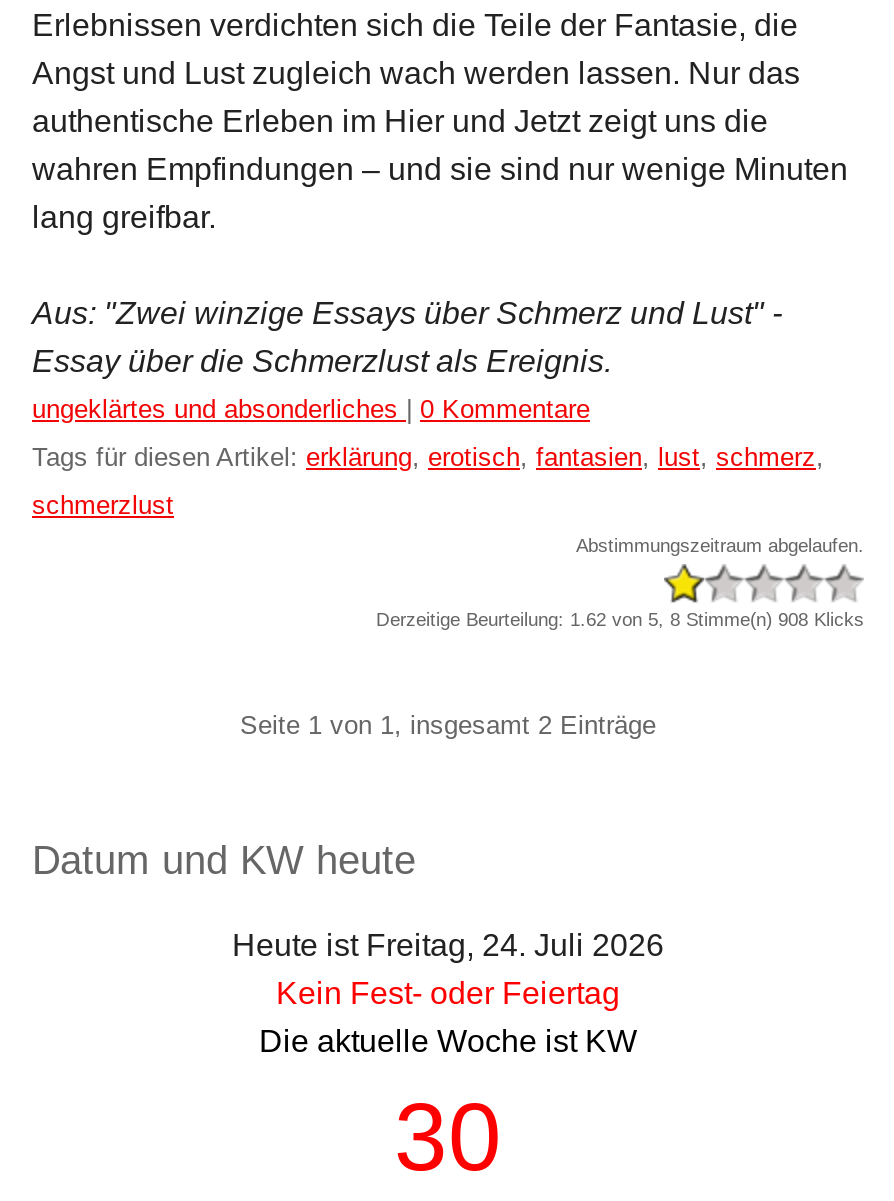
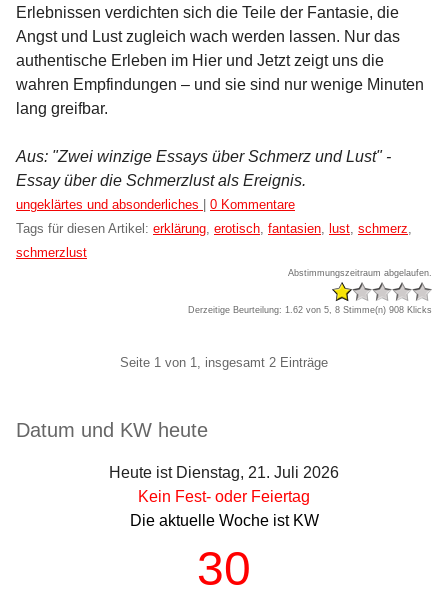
- Heute ist Freitag, 24. Juli 2026
+ Heute ist Dienstag, 21. Juli 2026
